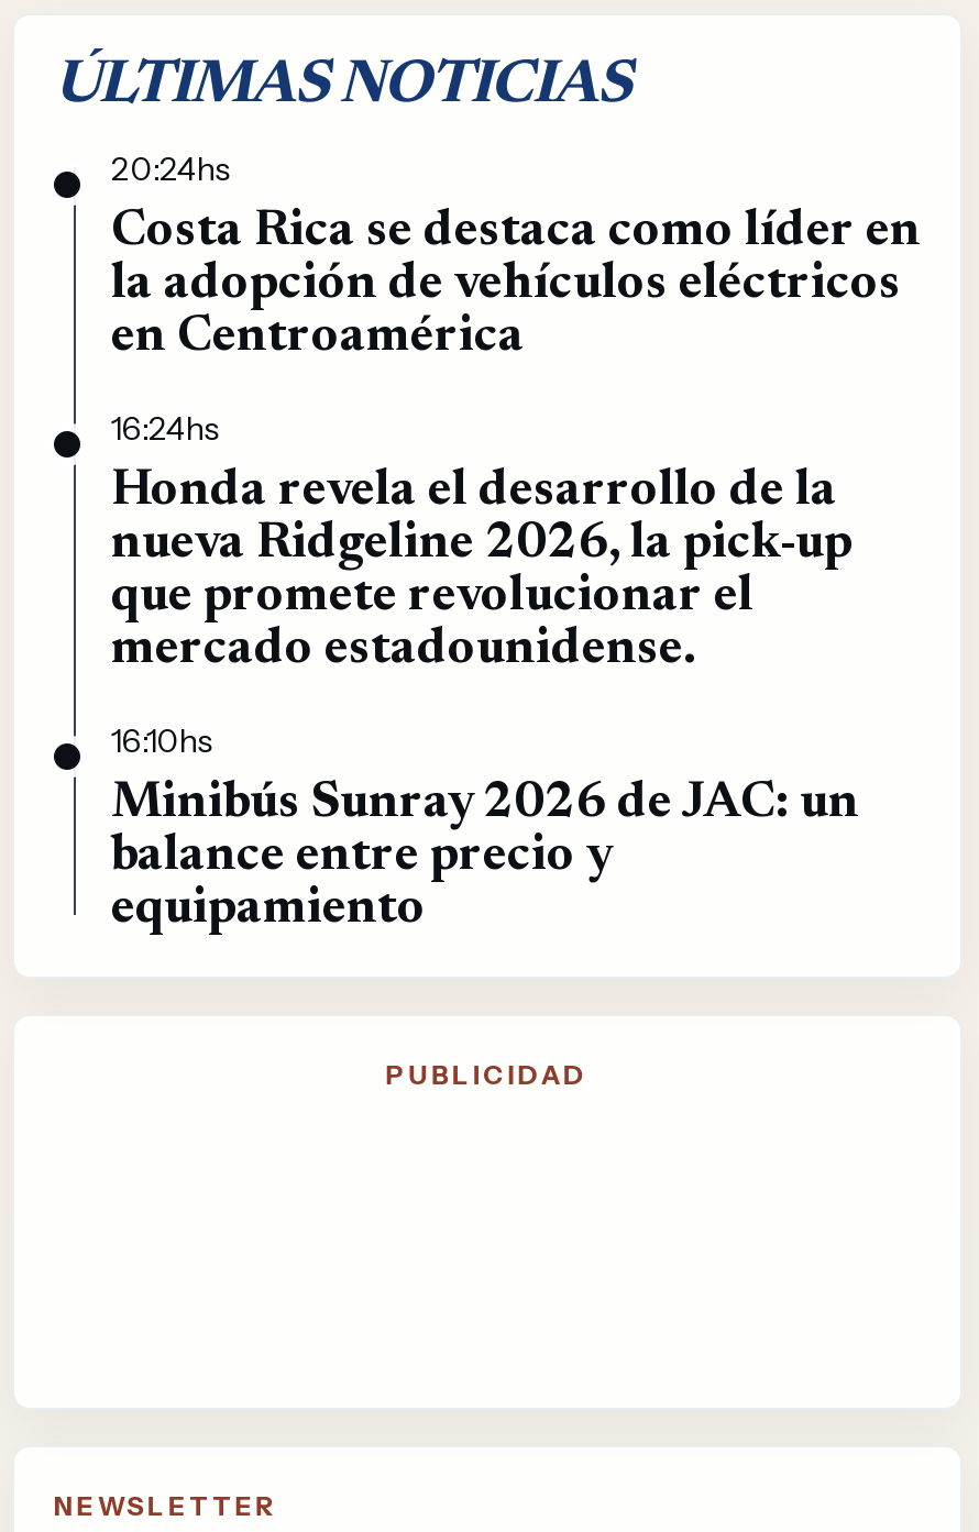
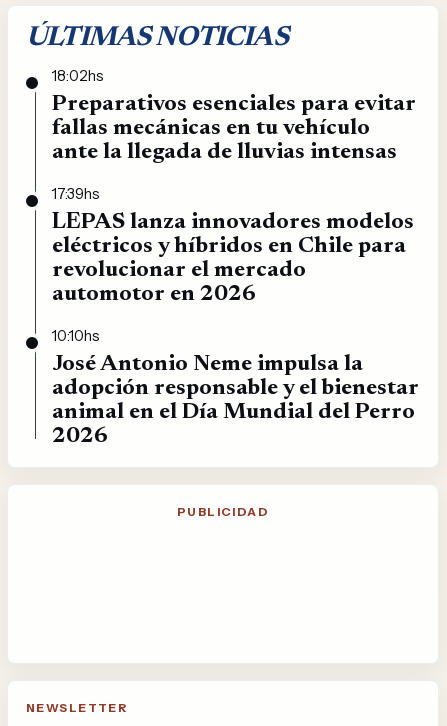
- 20:24hs
- Costa Rica se destaca como líder en
- la adopción de vehículos eléctricos
- en Centroamérica
+ 18:02hs
+ Preparativos esenciales para evitar
+ fallas mecánicas en tu vehículo
+ ante la llegada de lluvias intensas

- 16:24hs
- Honda revela el desarrollo de la
- nueva Ridgeline 2026, la pick-up
- que promete revolucionar el
- mercado estadounidense.
+ 17:39hs
+ LEPAS lanza innovadores modelos
+ eléctricos y híbridos en Chile para
+ revolucionar el mercado
+ automotor en 2026

- 16:10hs
- Minibús Sunray 2026 de JAC: un
- balance entre precio y
- equipamiento
+ 10:10hs
+ José Antonio Neme impulsa la
+ adopción responsable y el bienestar
+ animal en el Día Mundial del Perro
+ 2026
